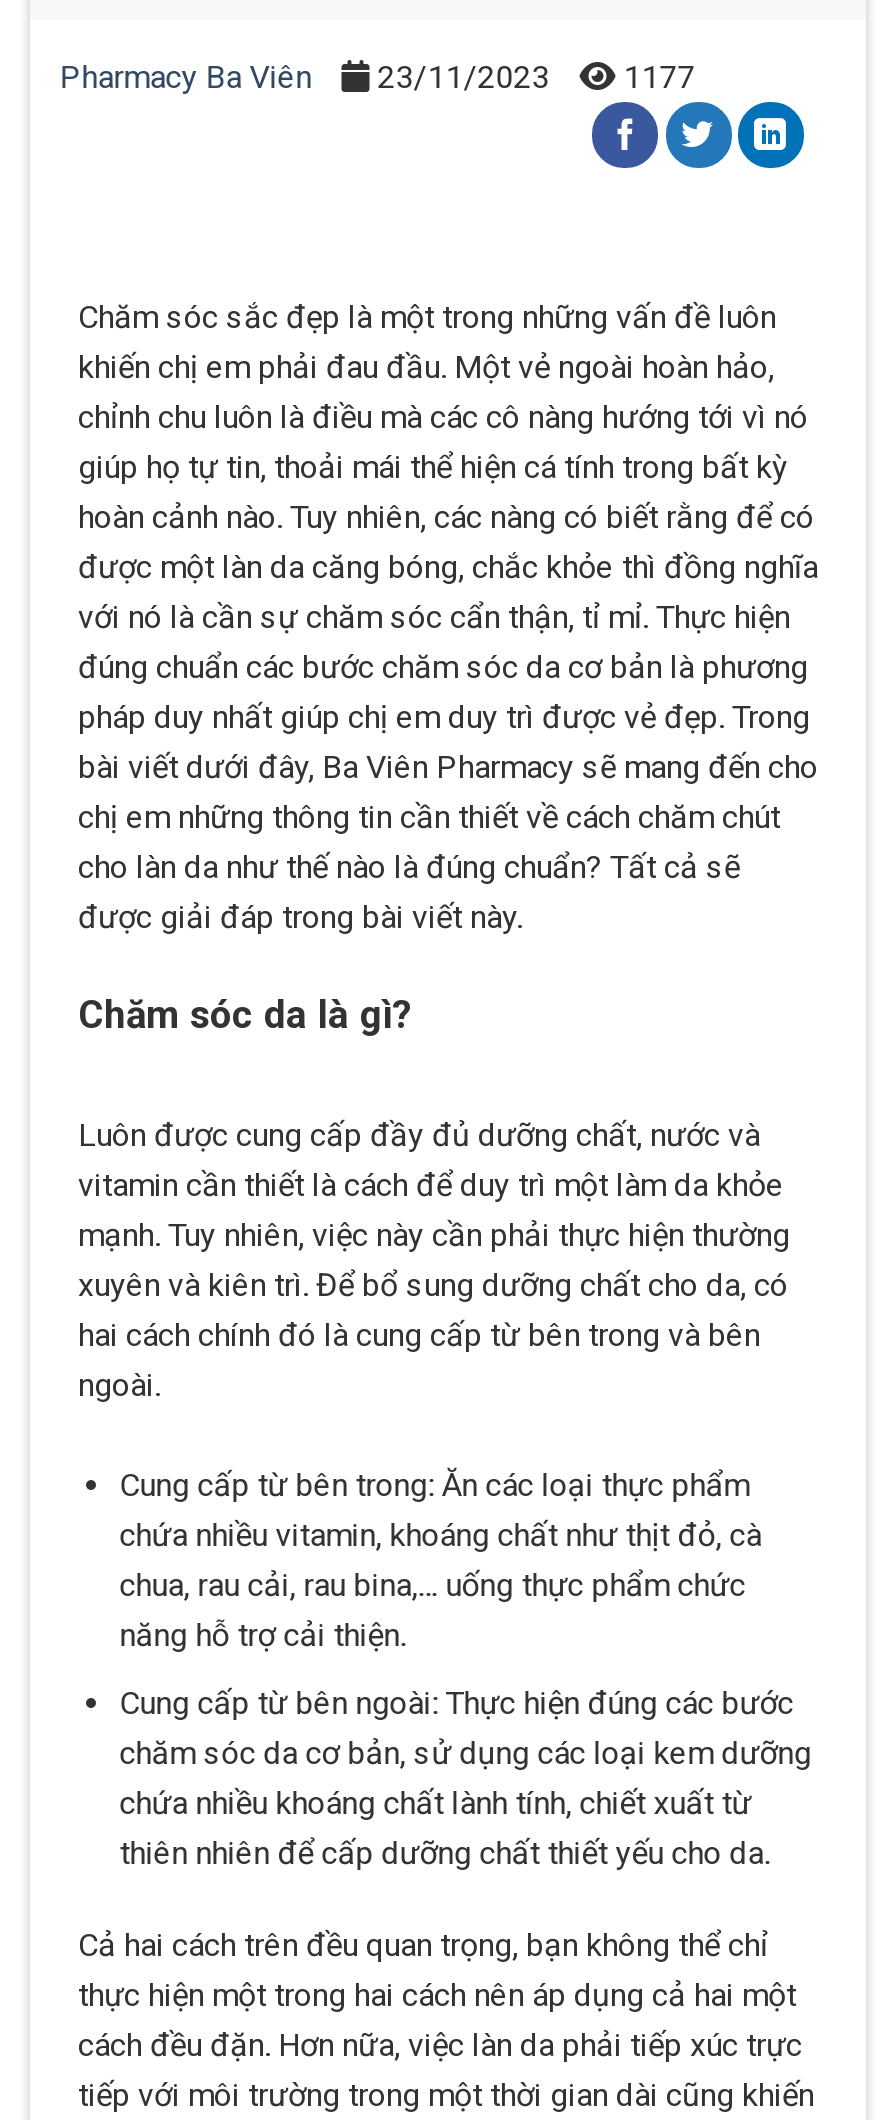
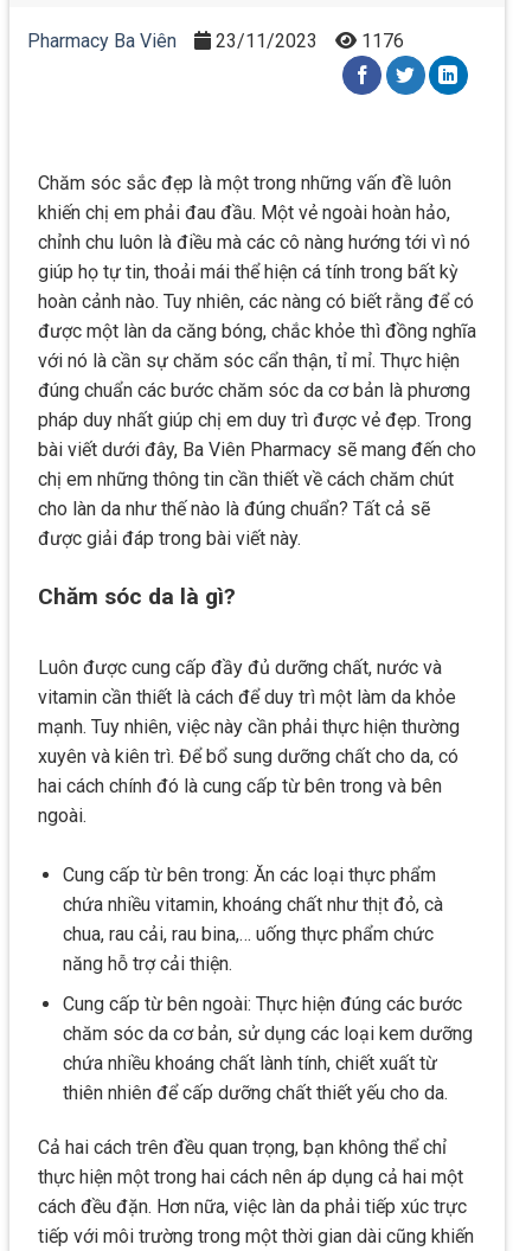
- Pharmacy Ba Viên 23/11/2023 1177
+ Pharmacy Ba Viên 23/11/2023 1176
